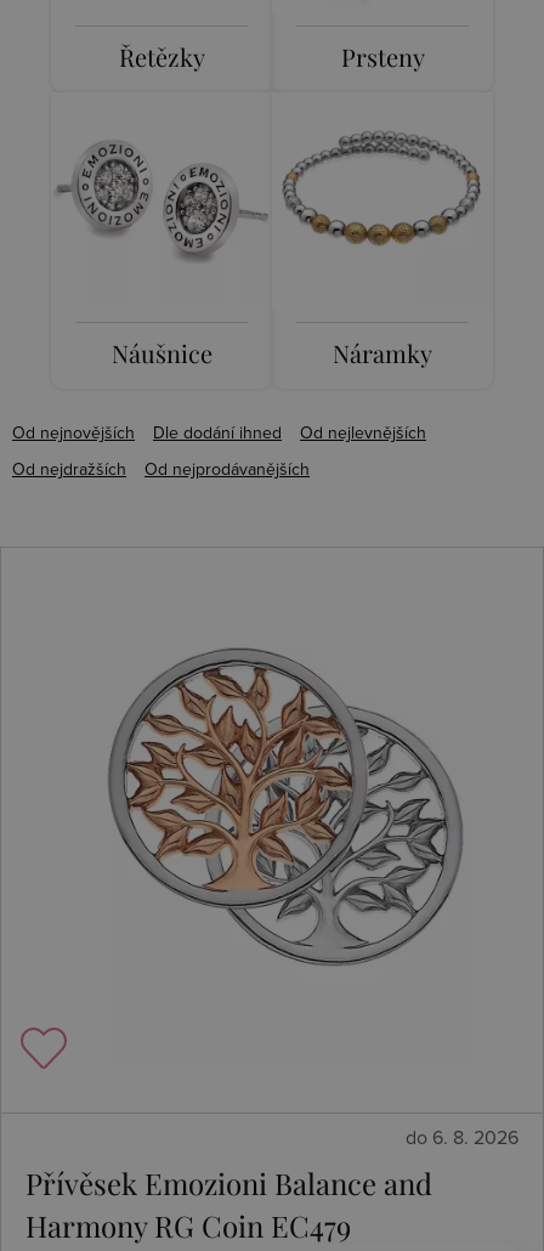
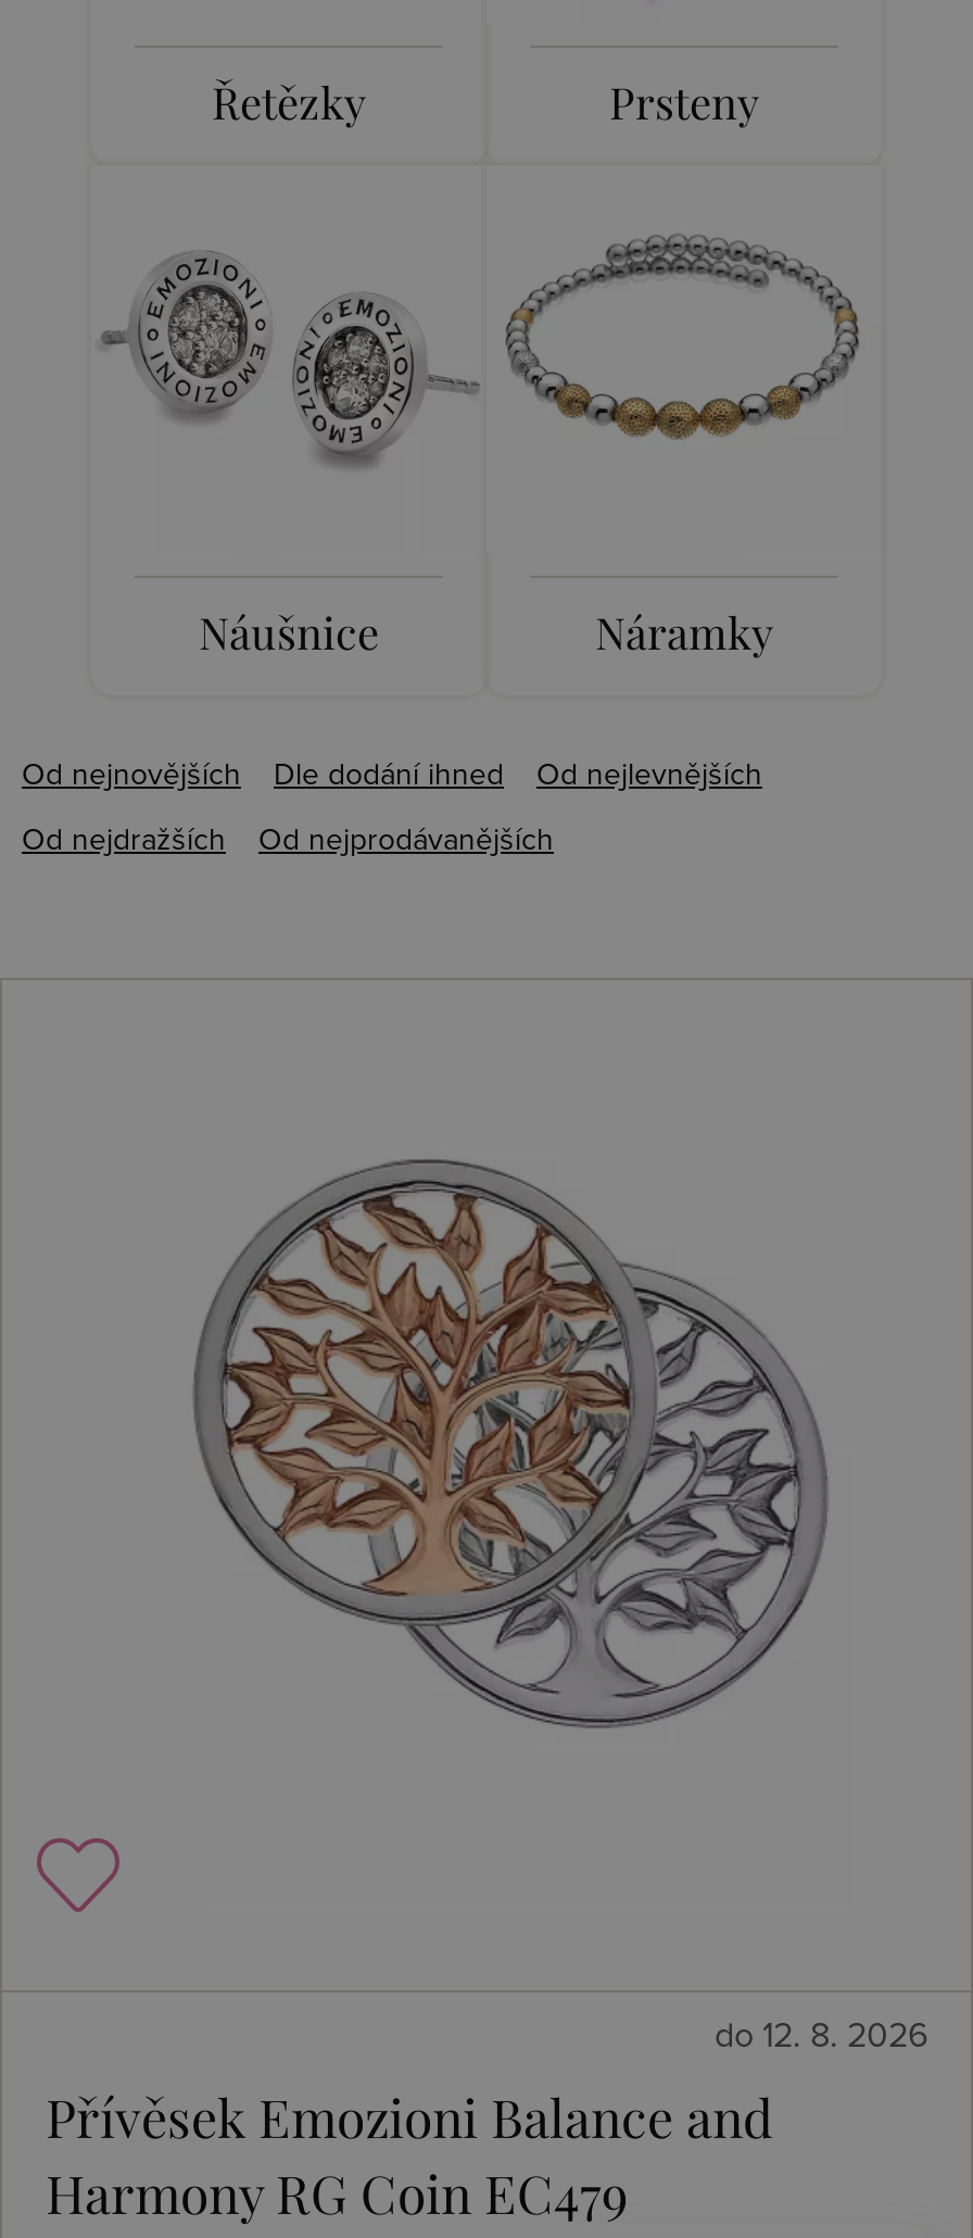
- do 6. 8. 2026
+ do 12. 8. 2026
